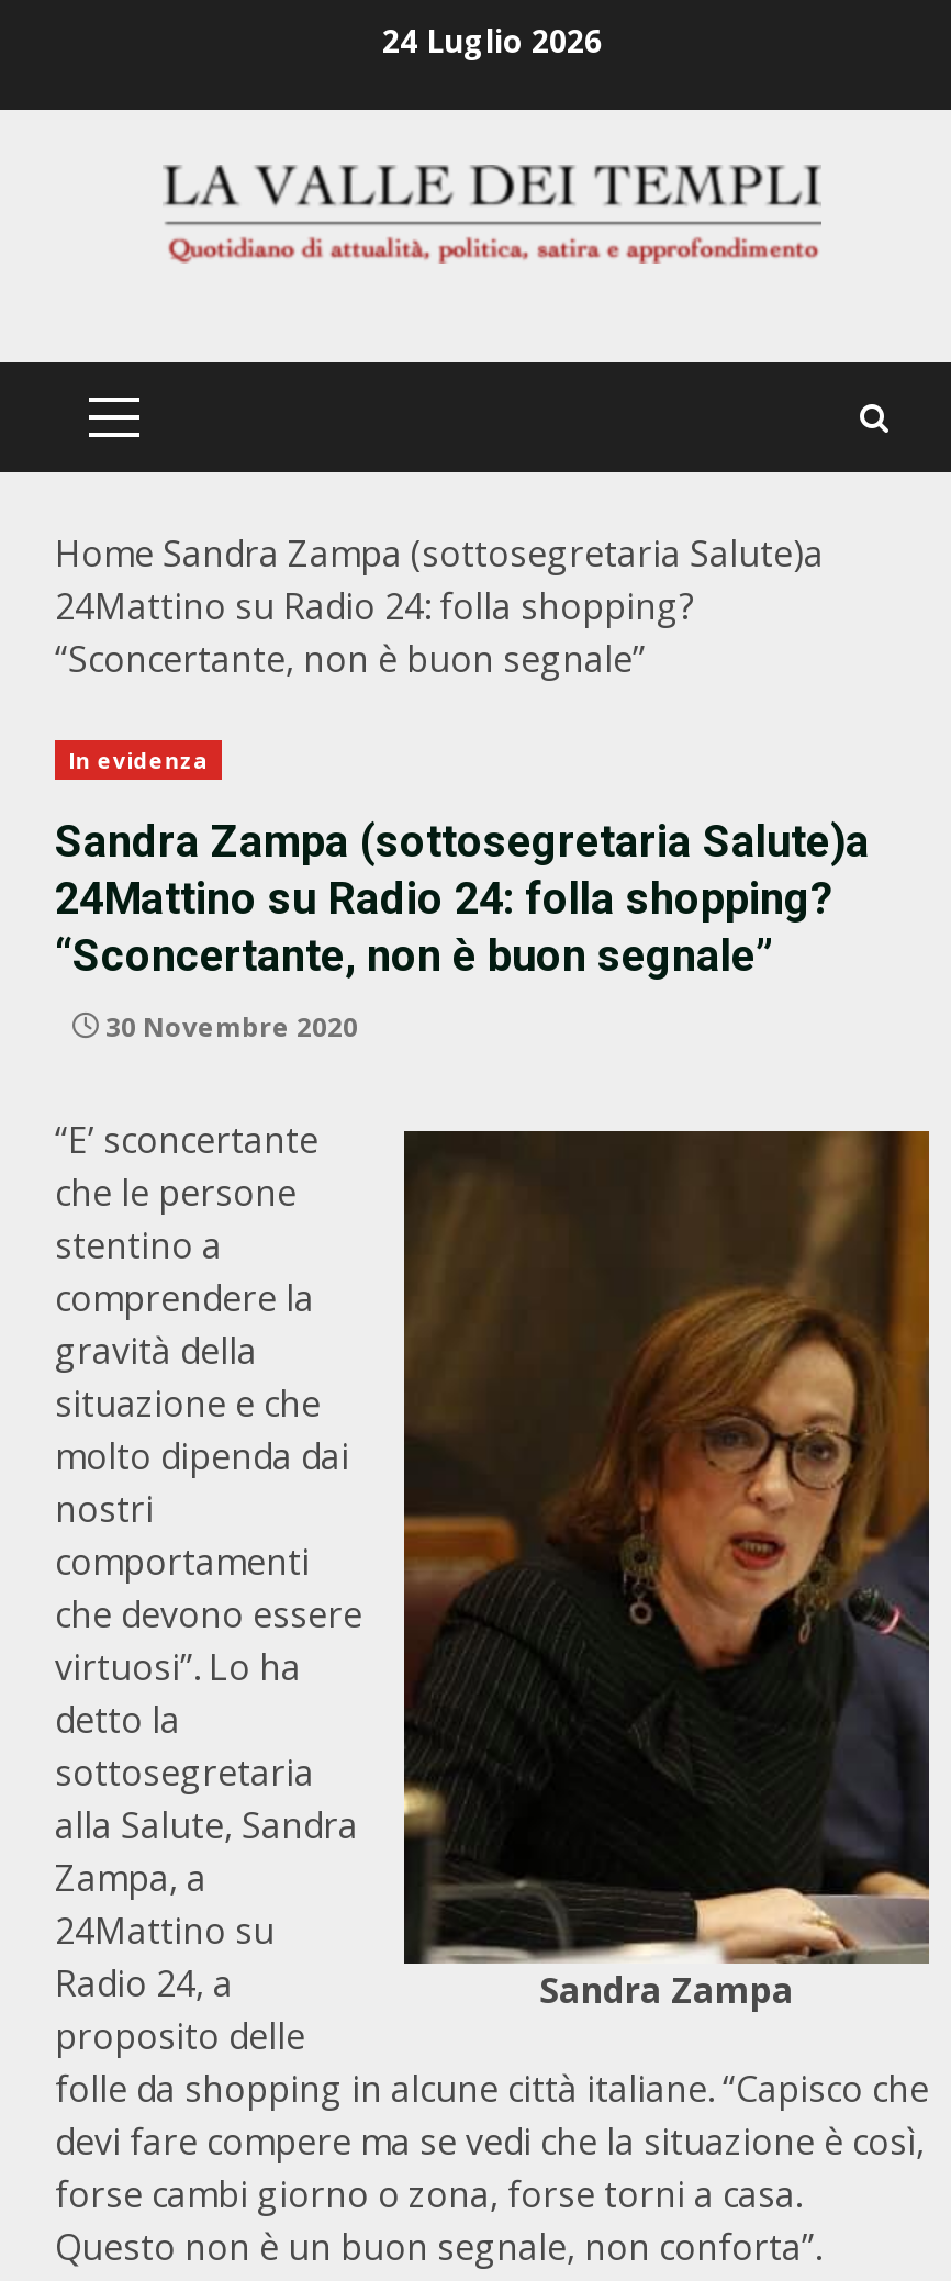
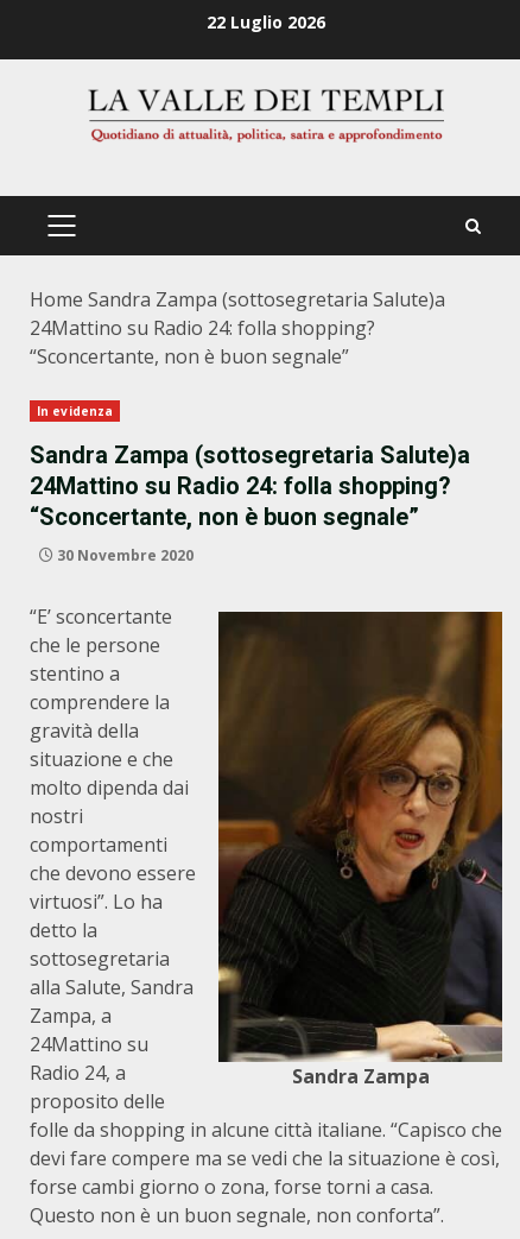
- 24 Luglio 2026
+ 22 Luglio 2026
